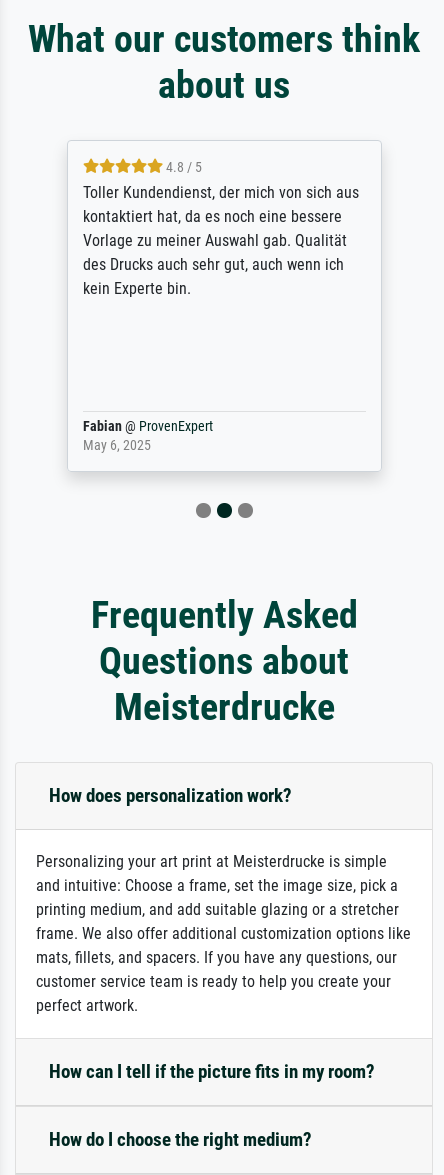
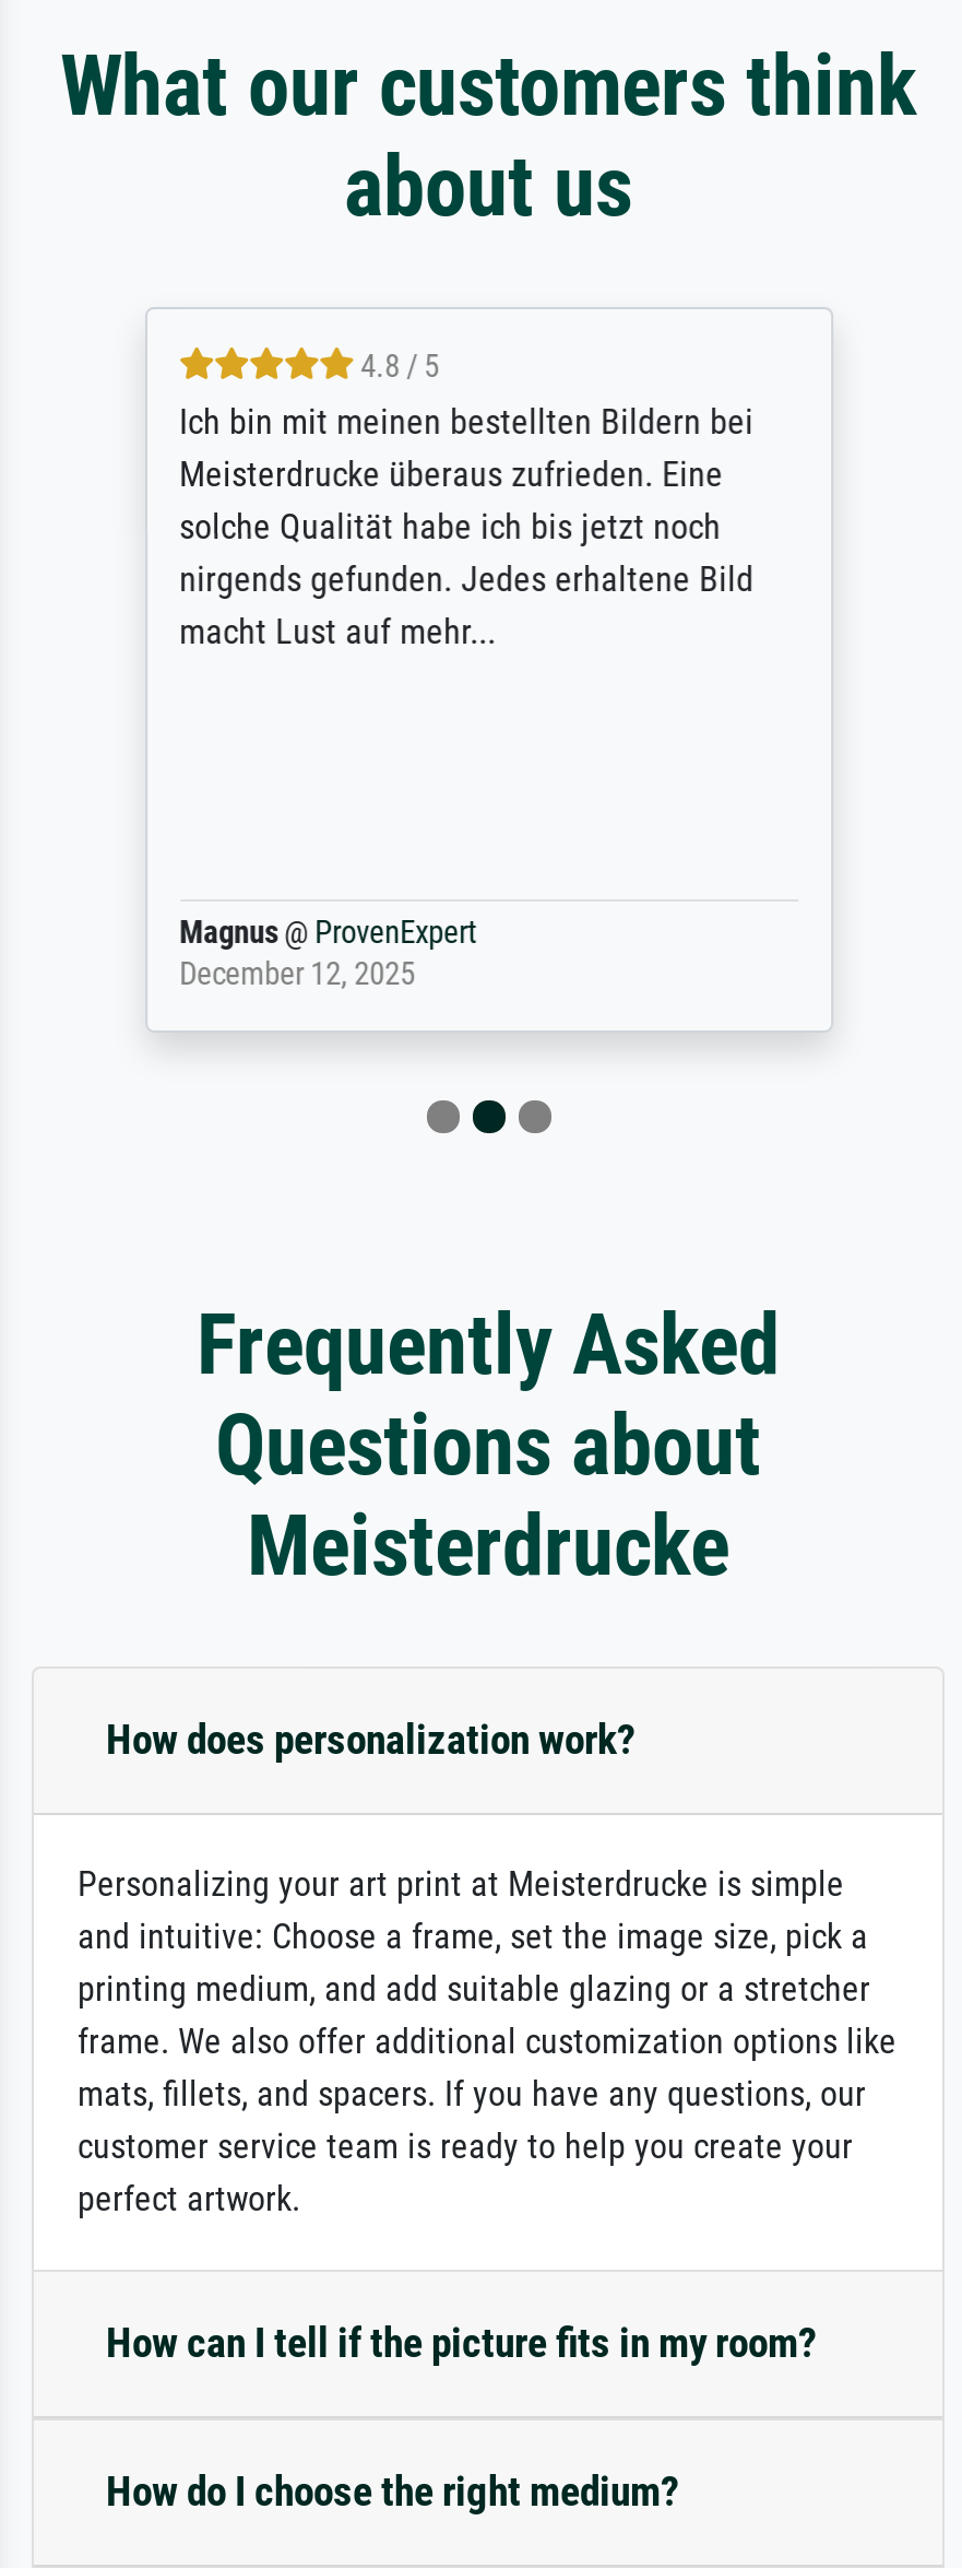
- Toller Kundendienst, der mich von sich aus
- kontaktiert hat, da es noch eine bessere
- Vorlage zu meiner Auswahl gab. Qualität
- des Drucks auch sehr gut, auch wenn ich
- kein Experte bin.
+ Ich bin mit meinen bestellten Bildern bei
+ Meisterdrucke überaus zufrieden. Eine
+ solche Qualität habe ich bis jetzt noch
+ nirgends gefunden. Jedes erhaltene Bild
+ macht Lust auf mehr...

- Fabian @ ProvenExpert
- May 6, 2025
+ Magnus @ ProvenExpert
+ December 12, 2025
